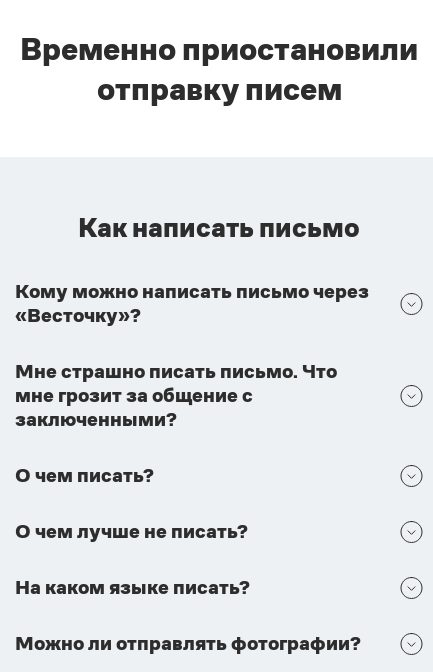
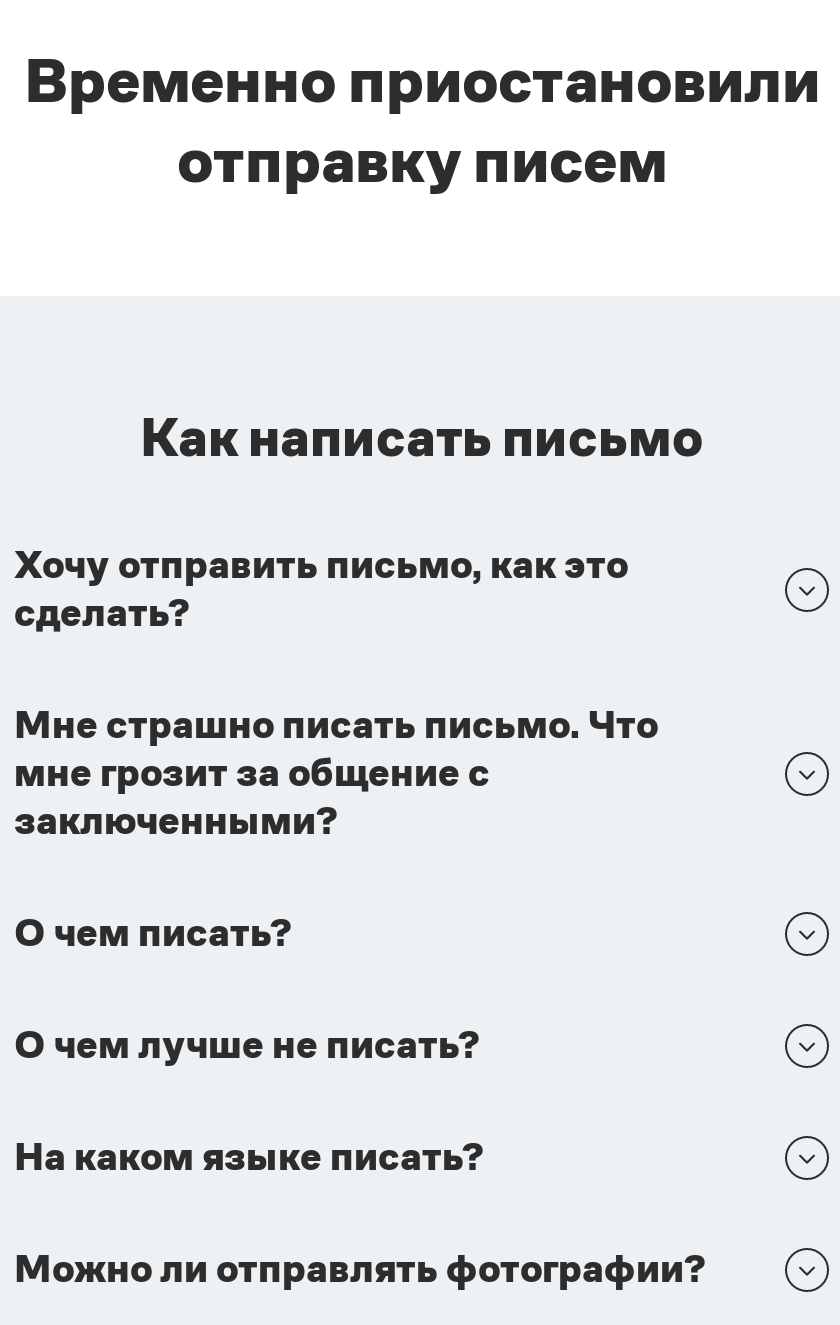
- Кому можно написать письмо через
- «Весточку»?
+ Хочу отправить письмо, как это
+ сделать?
